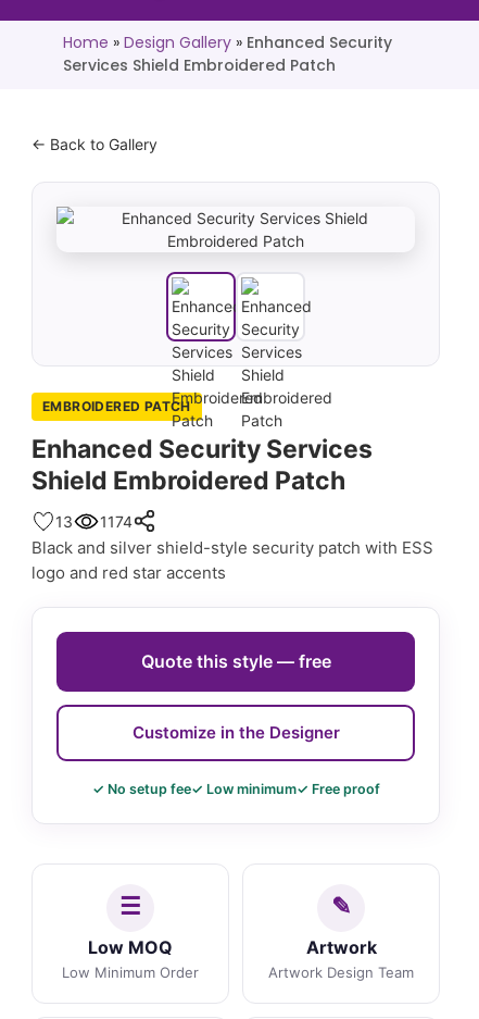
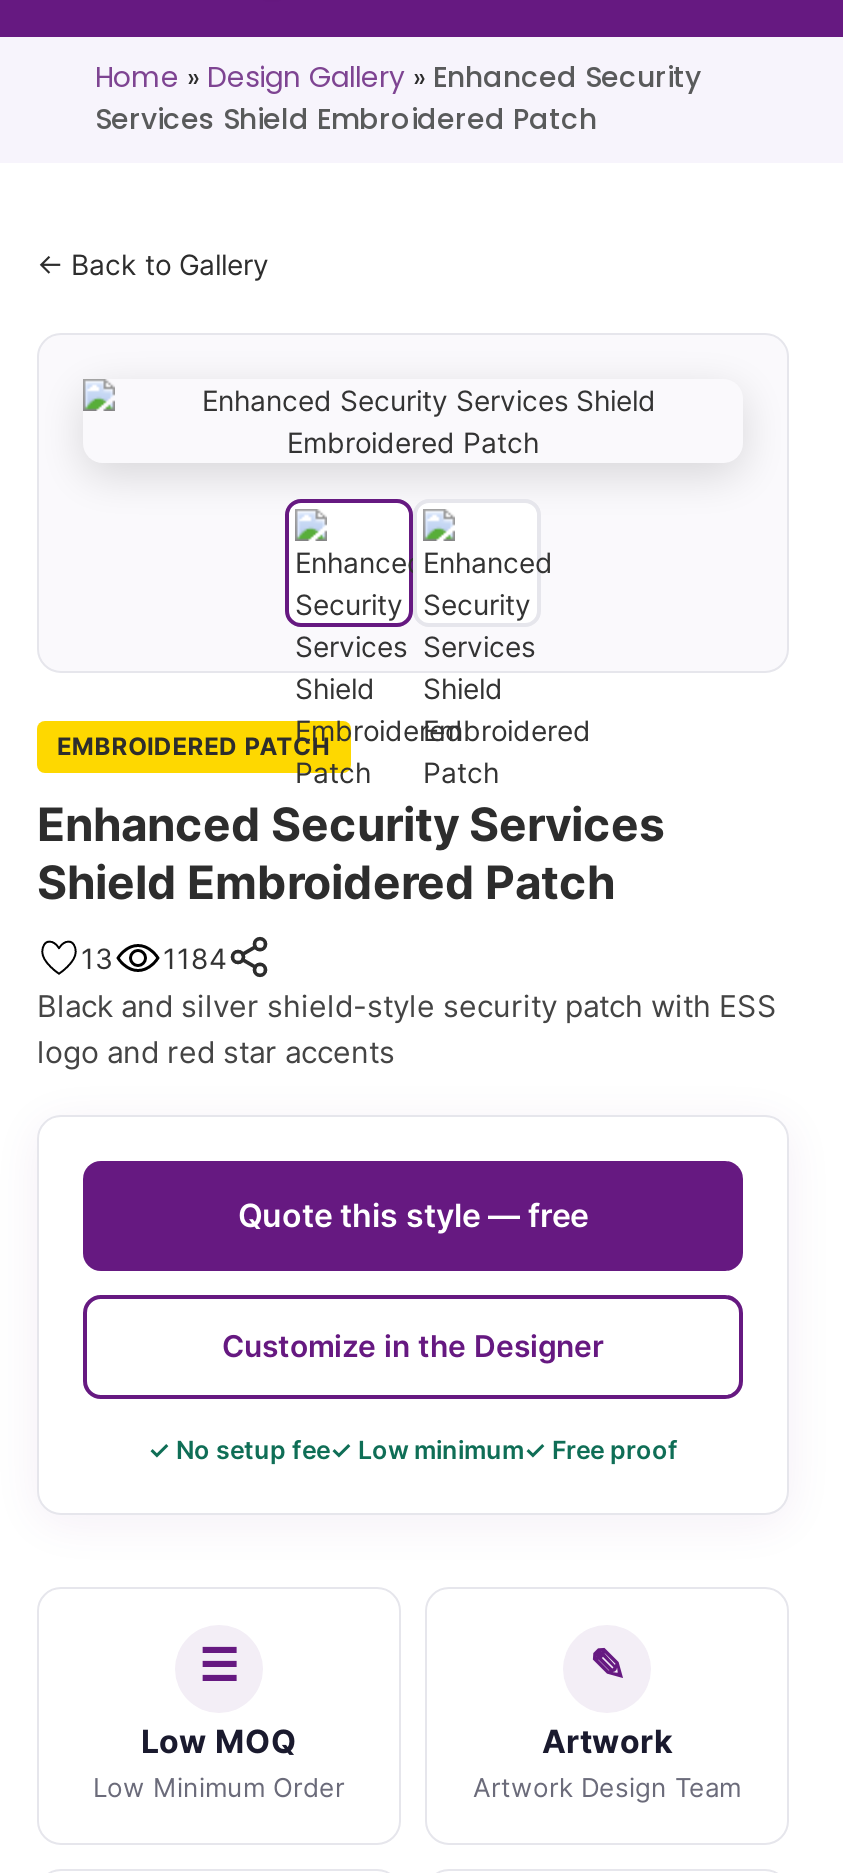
- 13 1174
+ 13 1184
